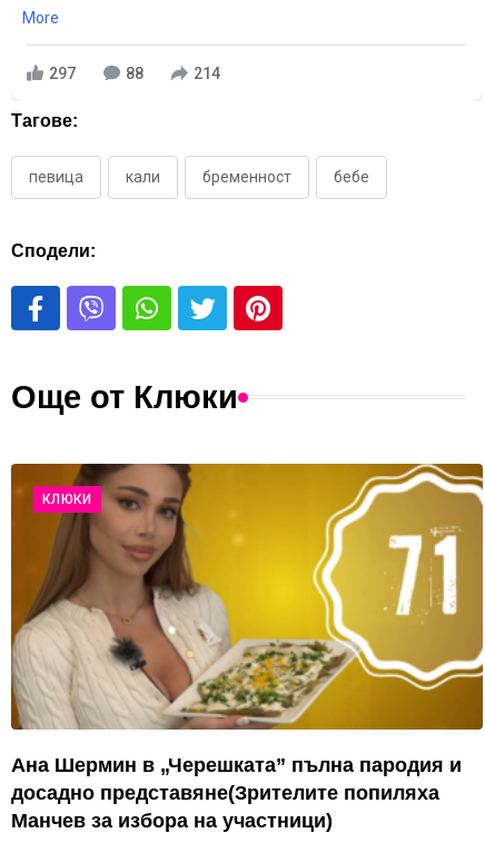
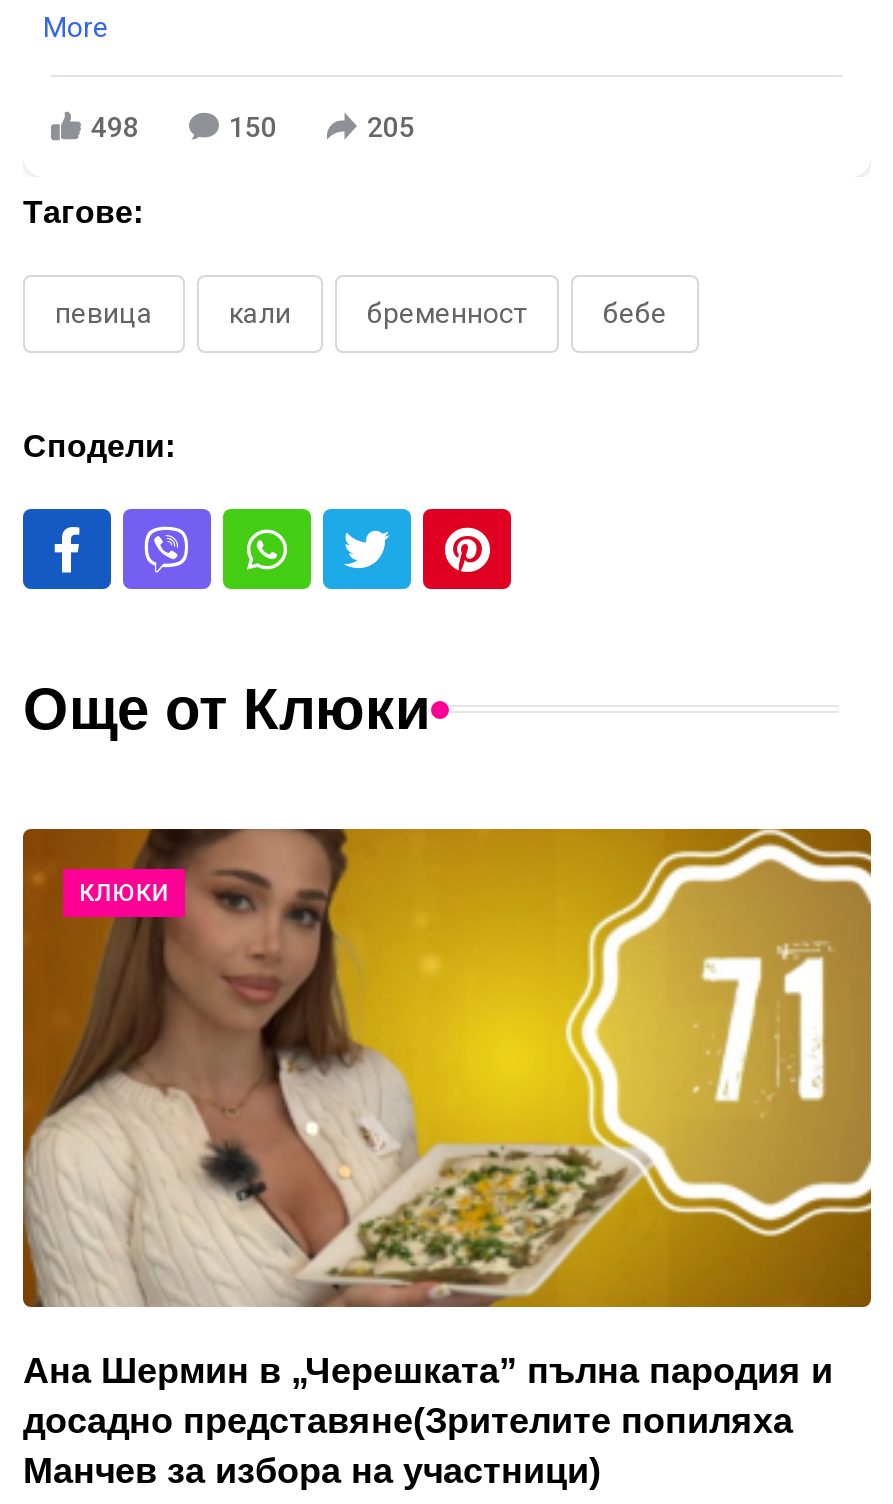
- 297
+ 498

- 88
+ 150

- 214
+ 205
